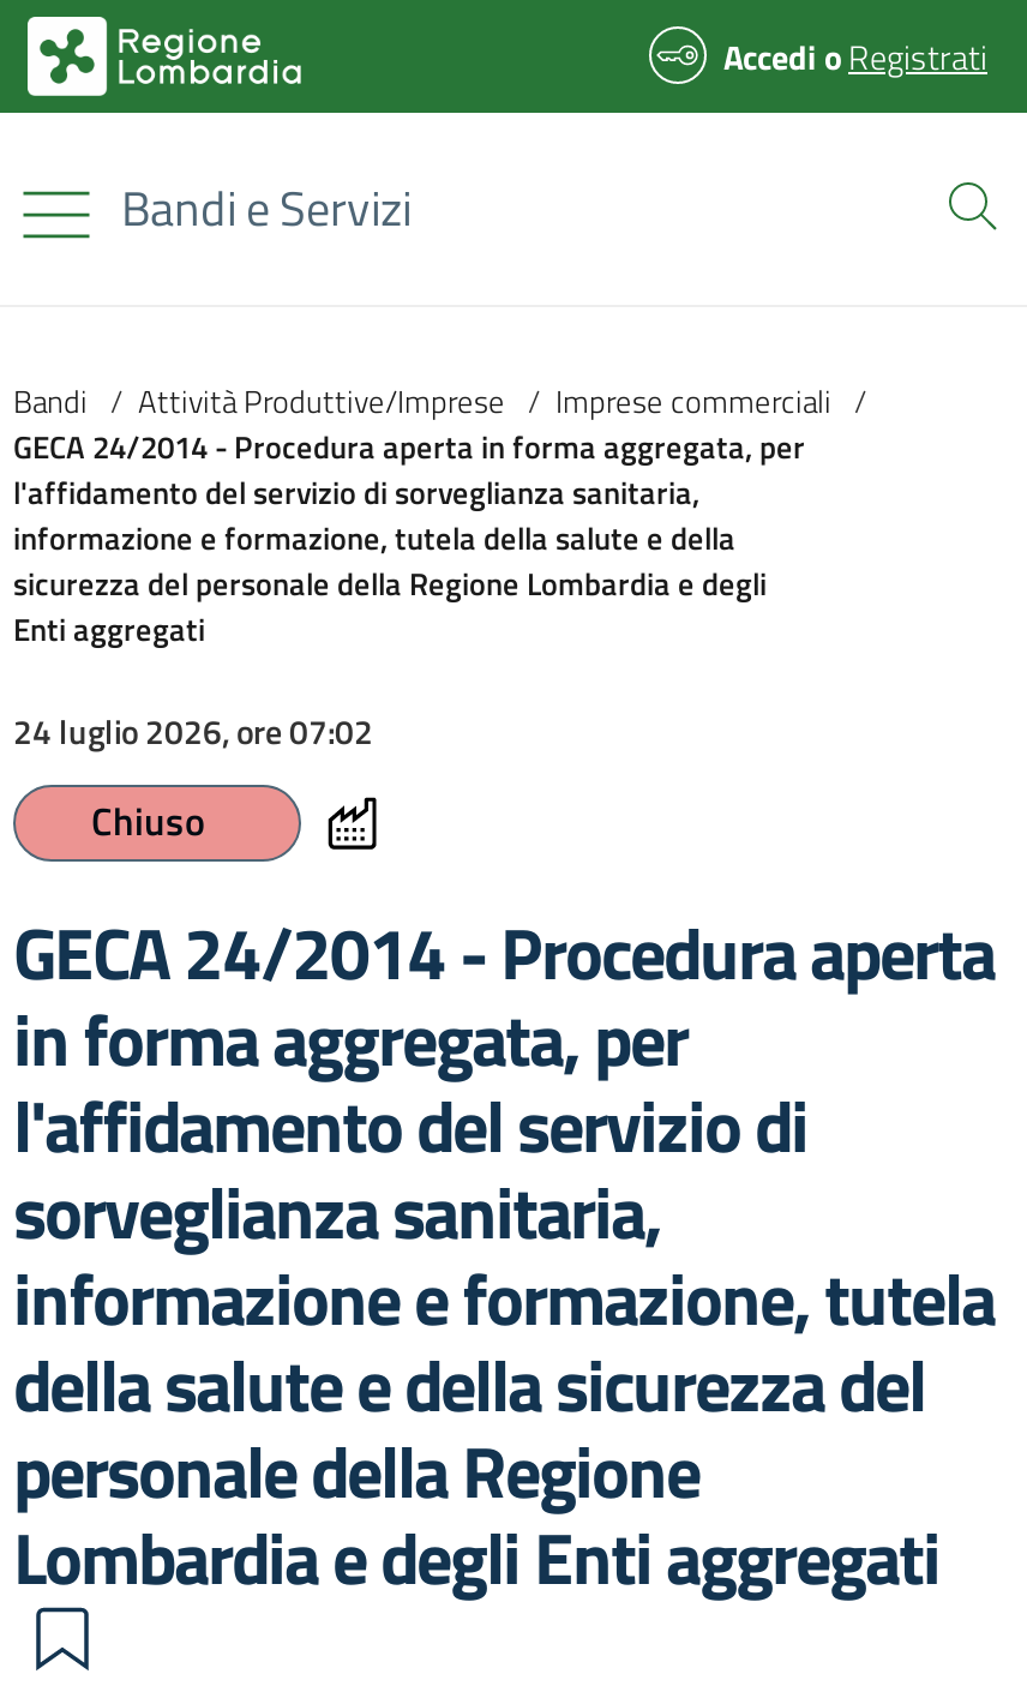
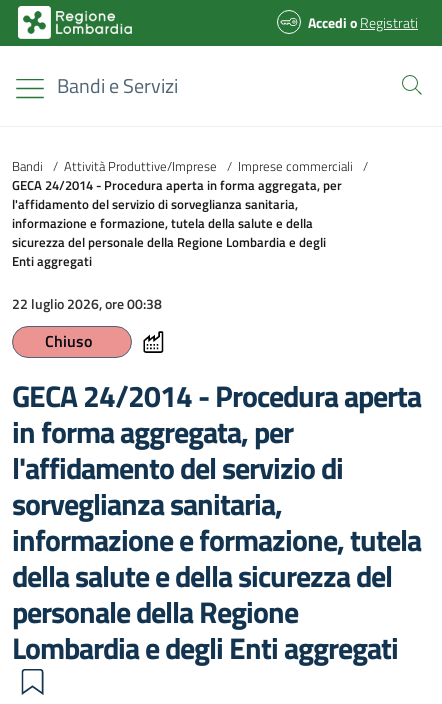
- 24 luglio 2026, ore 07:02
+ 22 luglio 2026, ore 00:38
